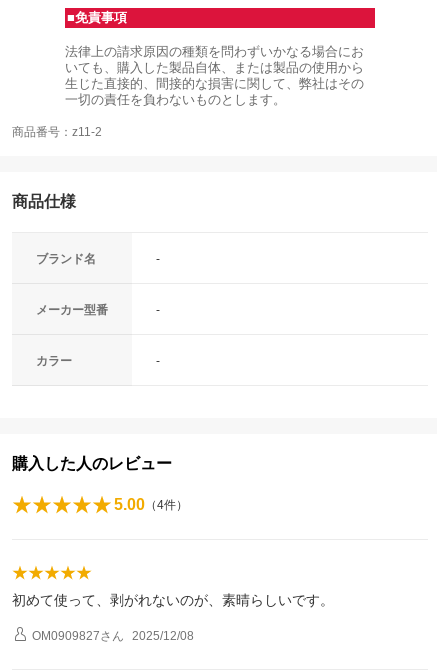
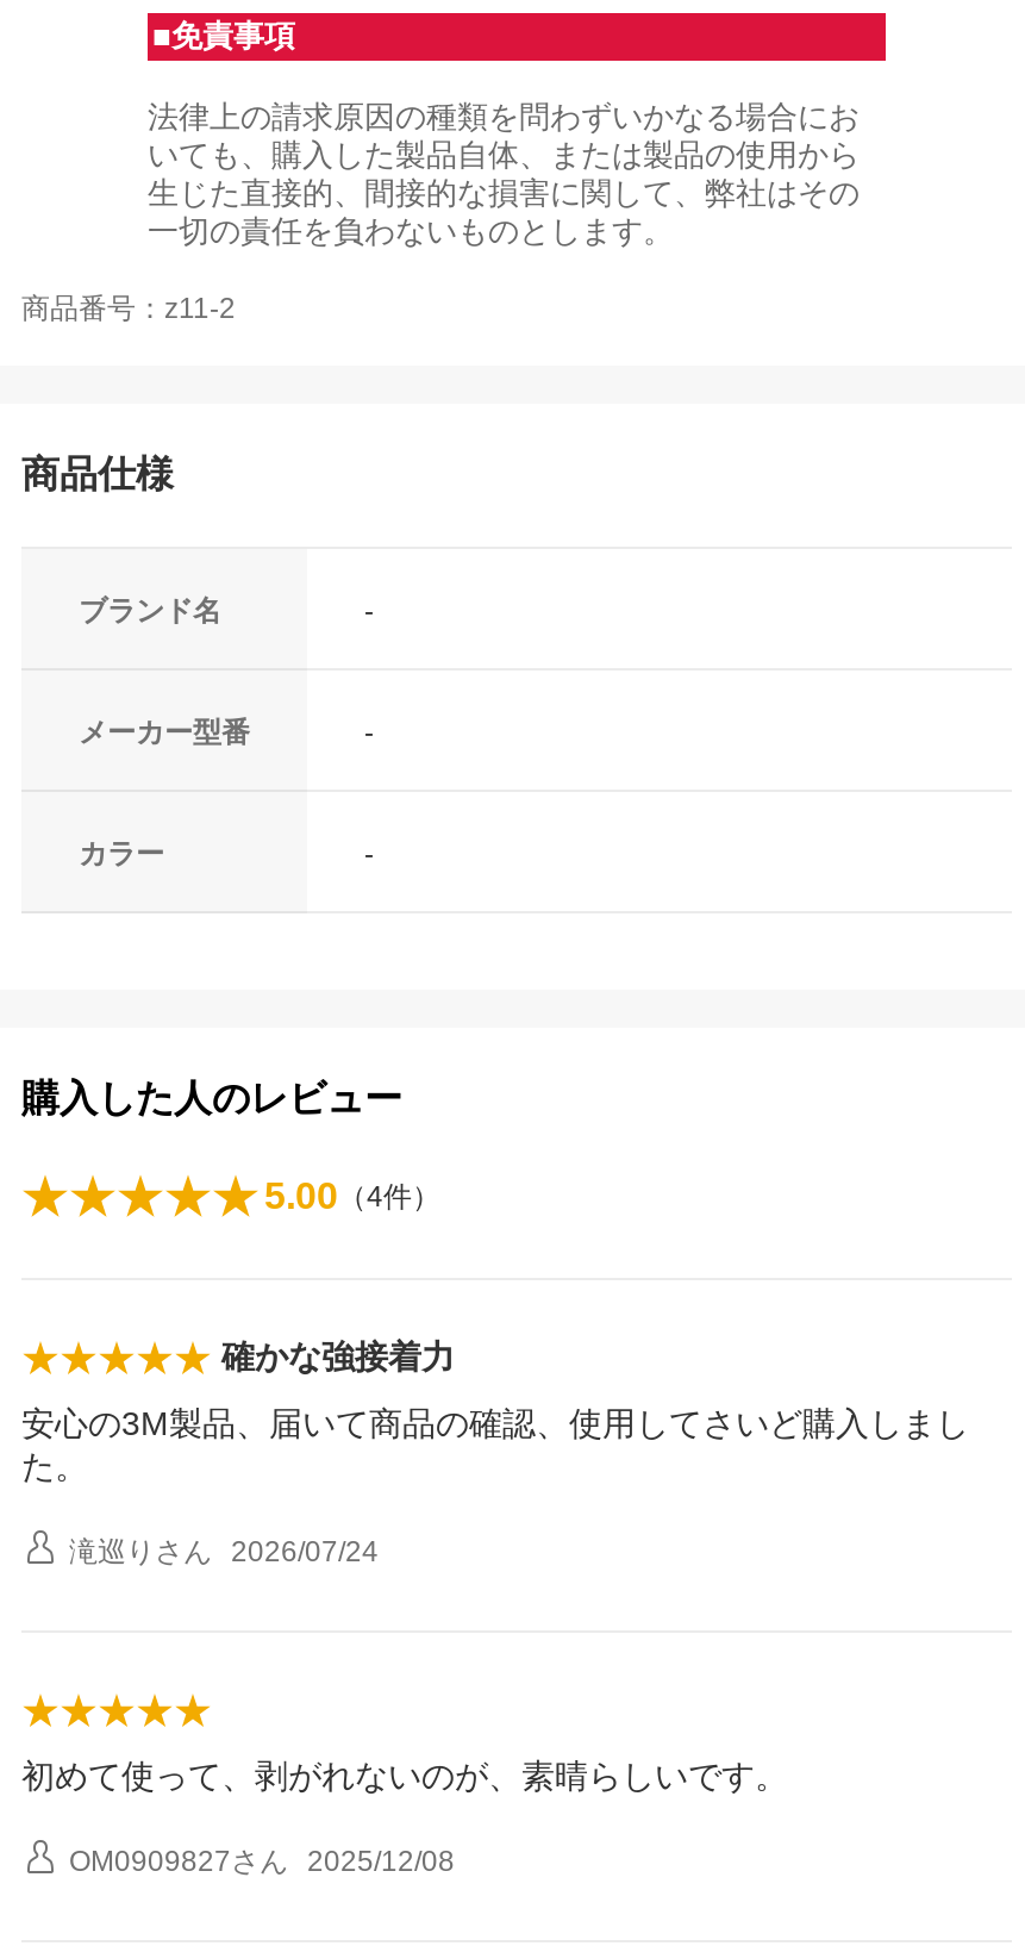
+ 確かな強接着力
+ 安心の3M製品、届いて商品の確認、使用してさいど購入しまし
+ た。
+ 滝巡りさん 2026/07/24
